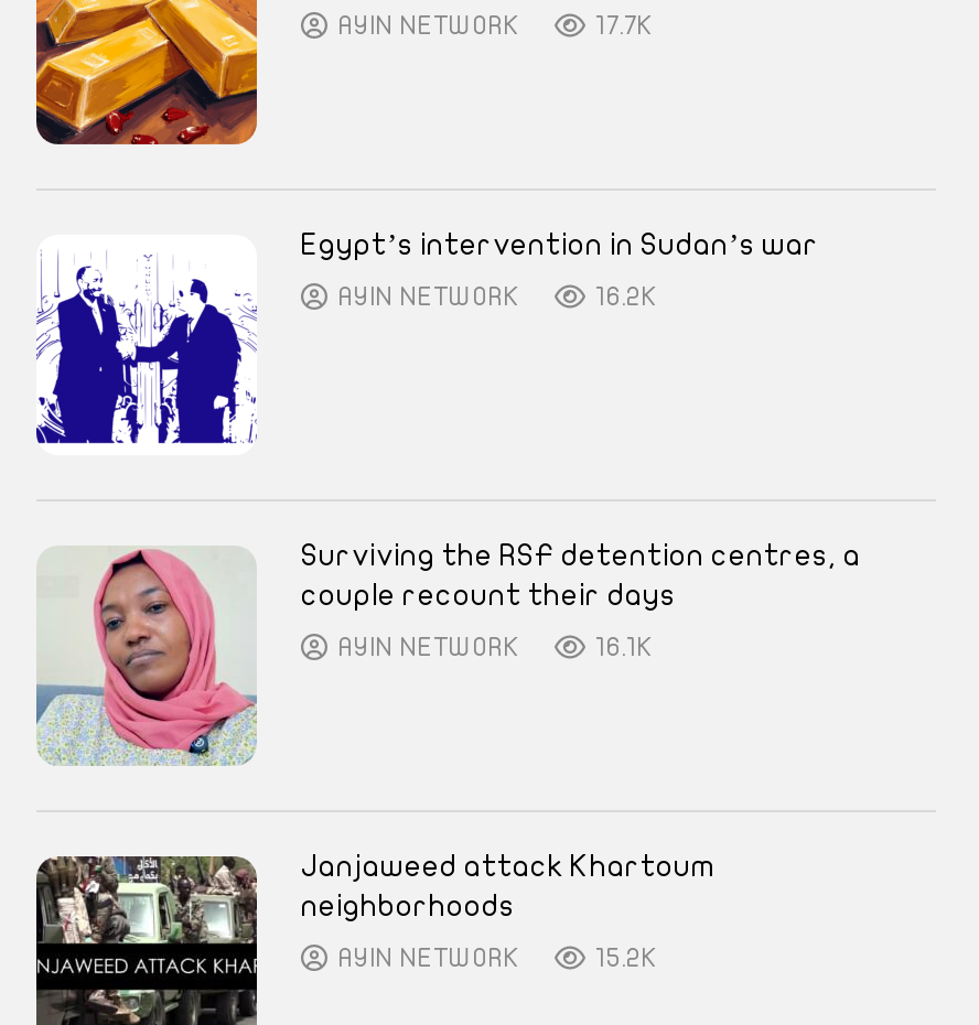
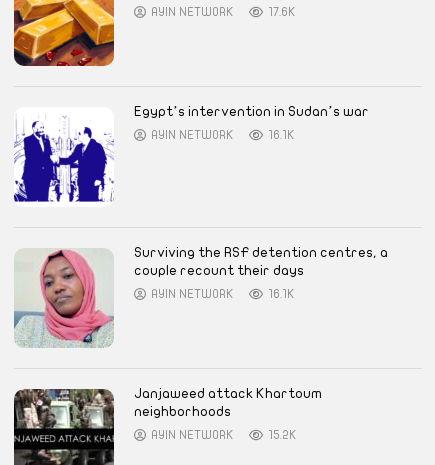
- 17.7K
+ 17.6K

- 16.2K
+ 16.1K
